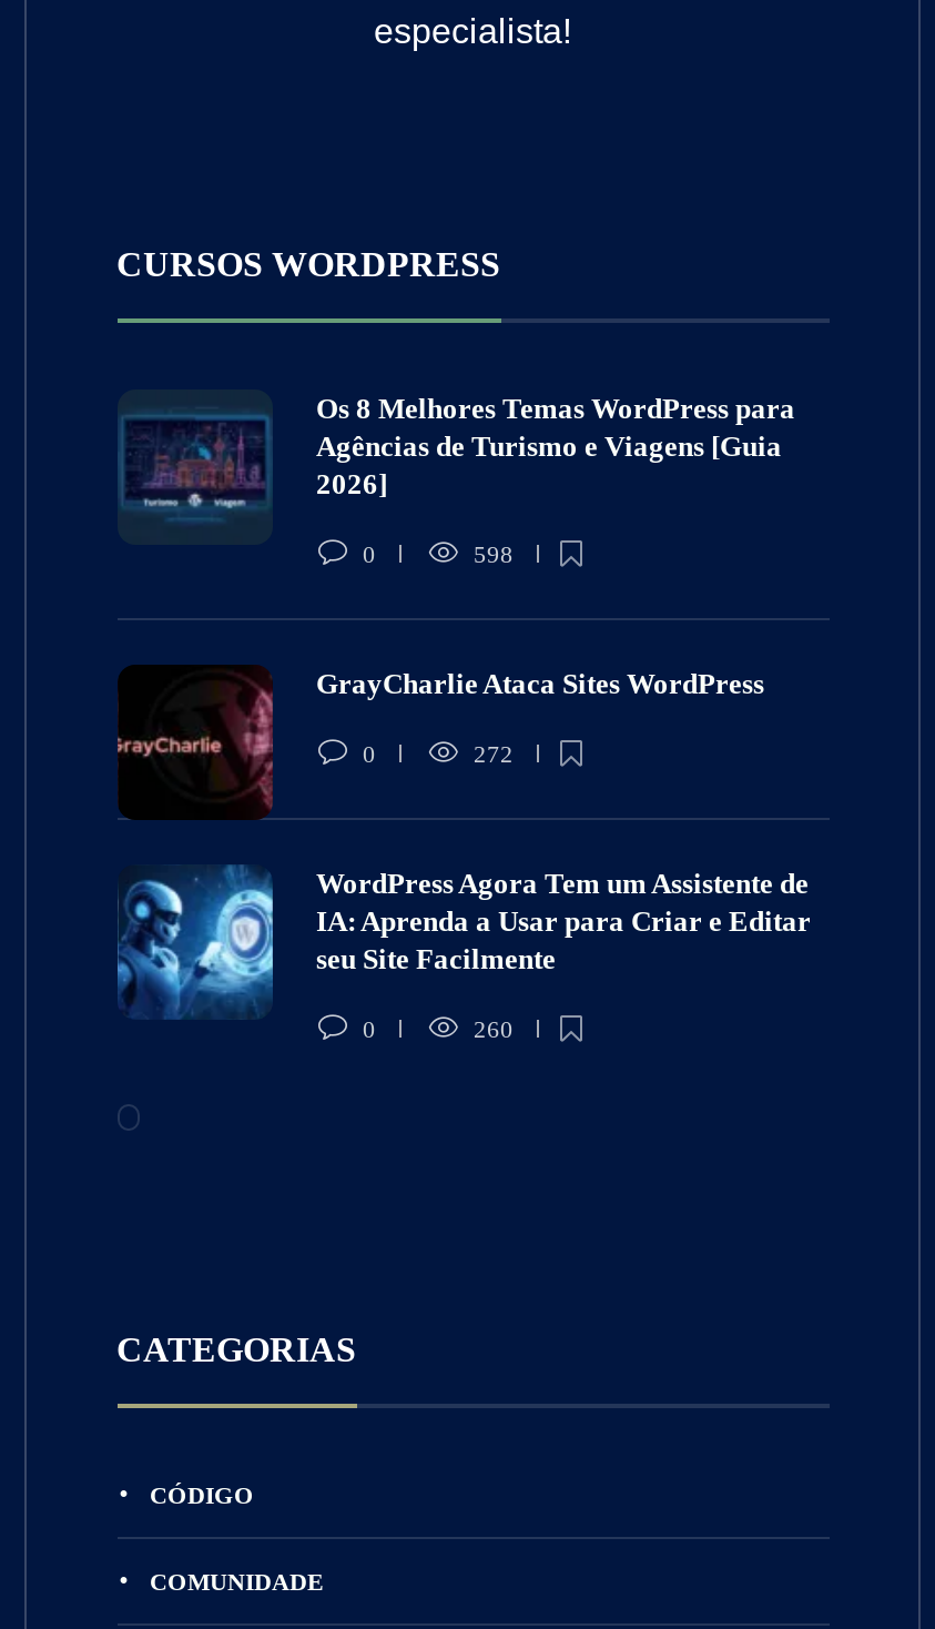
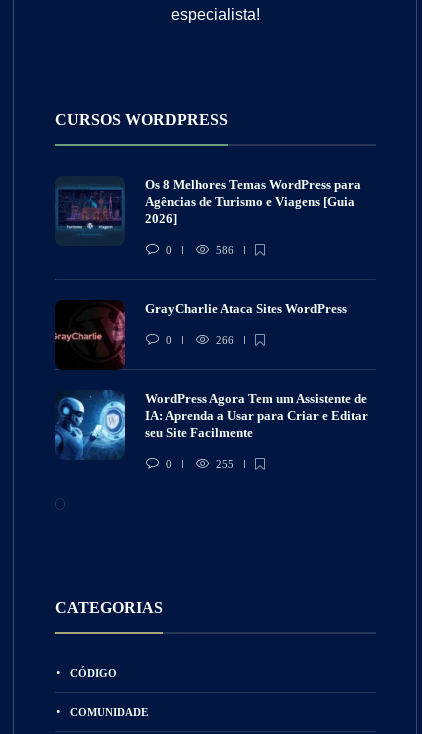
- 598
+ 586

- 272
+ 266

- 260
+ 255
